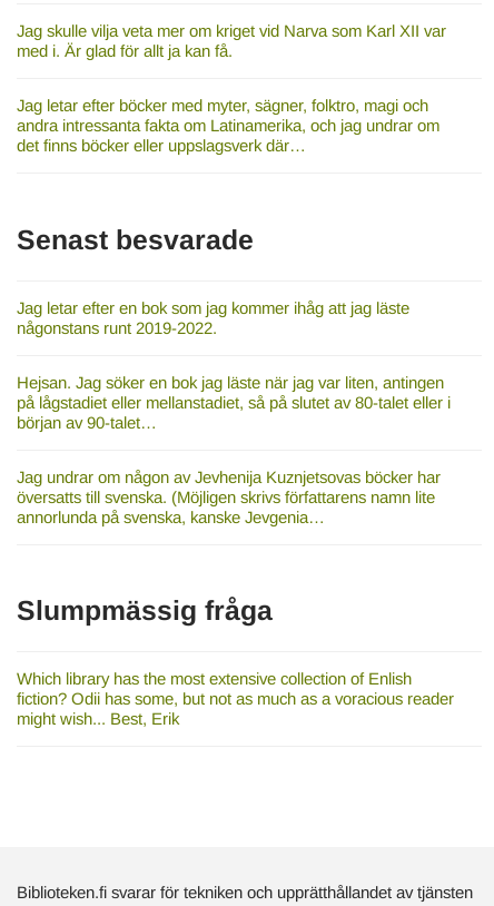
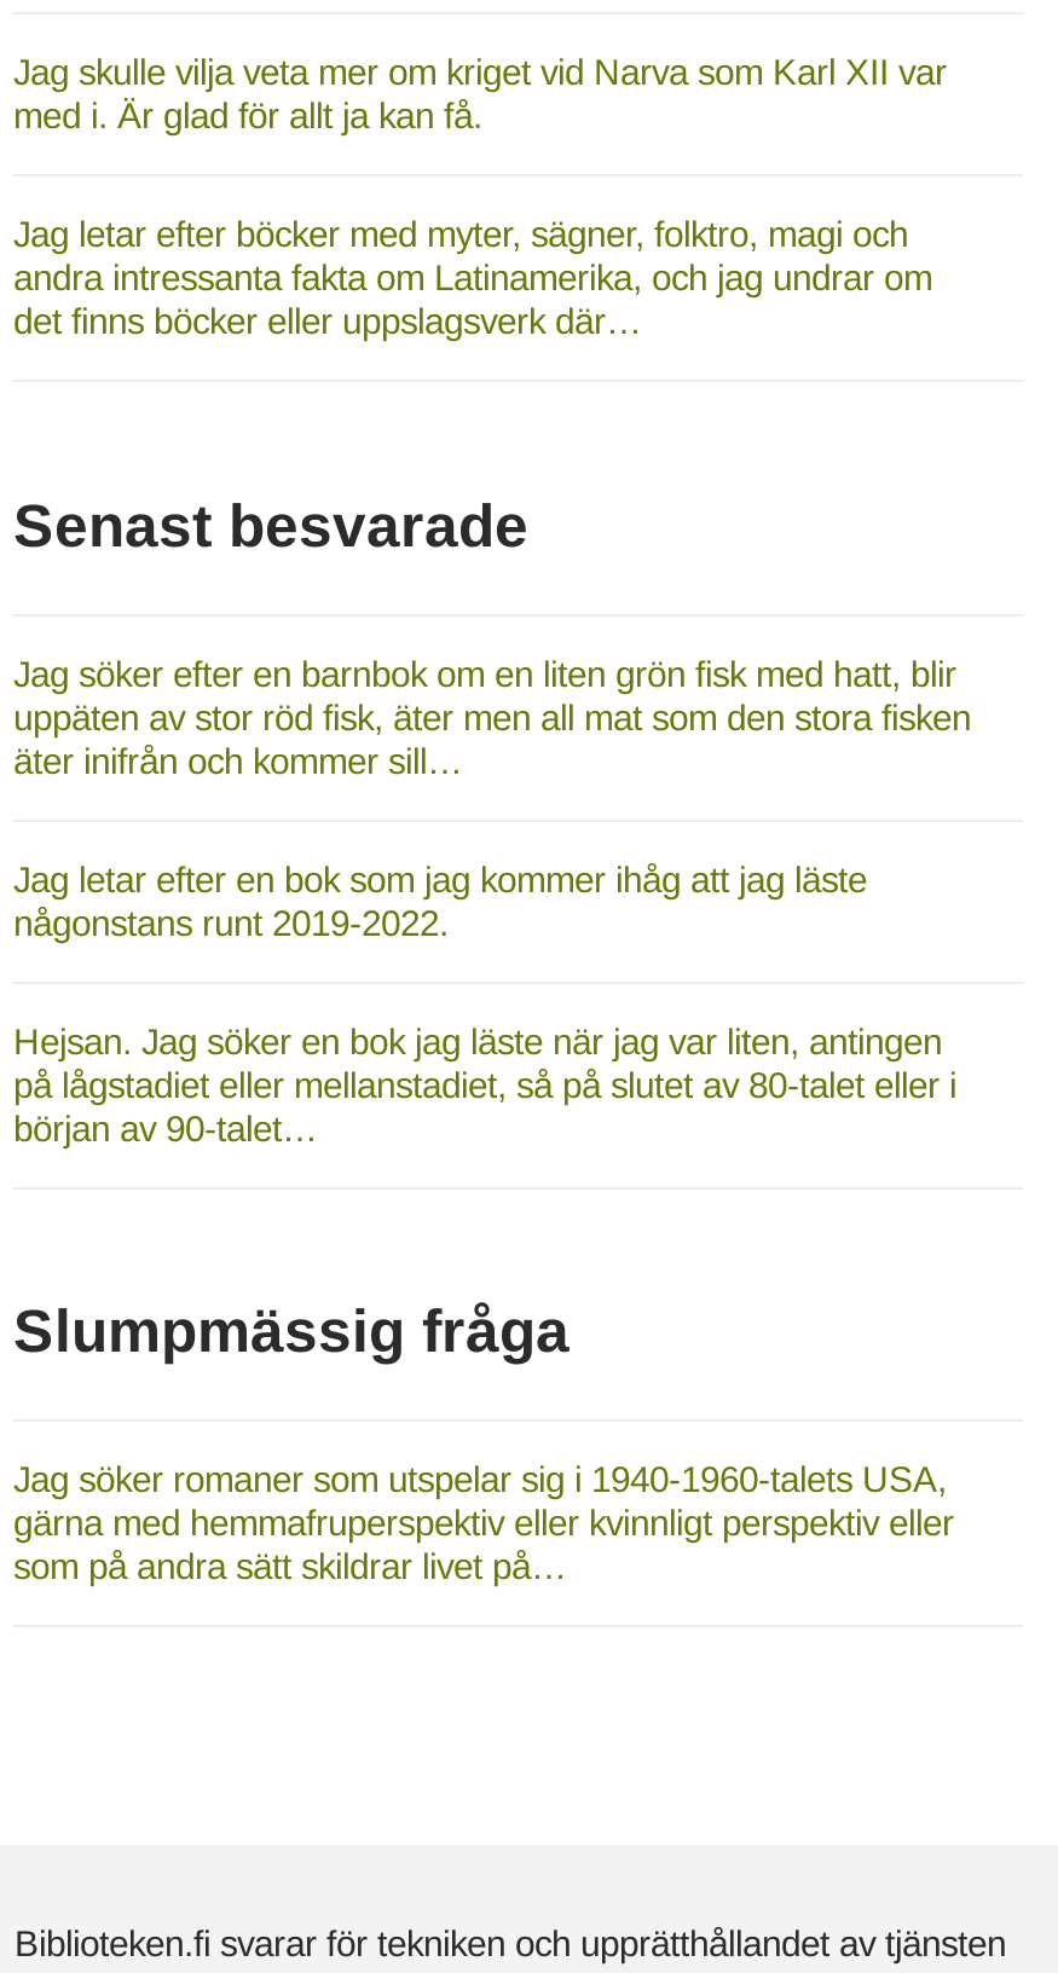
+ Jag söker efter en barnbok om en liten grön fisk med hatt, blir
+ uppäten av stor röd fisk, äter men all mat som den stora fisken
+ äter inifrån och kommer sill…

moved down: Jag letar efter en bok som jag kommer ihåg att jag läste | någonstans runt 2019-2022. | Hejsan. Jag söker en bok jag läste när jag var liten, antingen | på lågstadiet eller mellanstadiet, så på slutet av 80-talet eller i | början av 90-talet…

- Jag undrar om någon av Jevhenija Kuznjetsovas böcker har
- översatts till svenska. (Möjligen skrivs författarens namn lite
- annorlunda på svenska, kanske Jevgenia…

- Which library has the most extensive collection of Enlish
- fiction? Odii has some, but not as much as a voracious reader
- might wish... Best, Erik
+ Jag söker romaner som utspelar sig i 1940-1960-talets USA,
+ gärna med hemmafruperspektiv eller kvinnligt perspektiv eller
+ som på andra sätt skildrar livet på…
